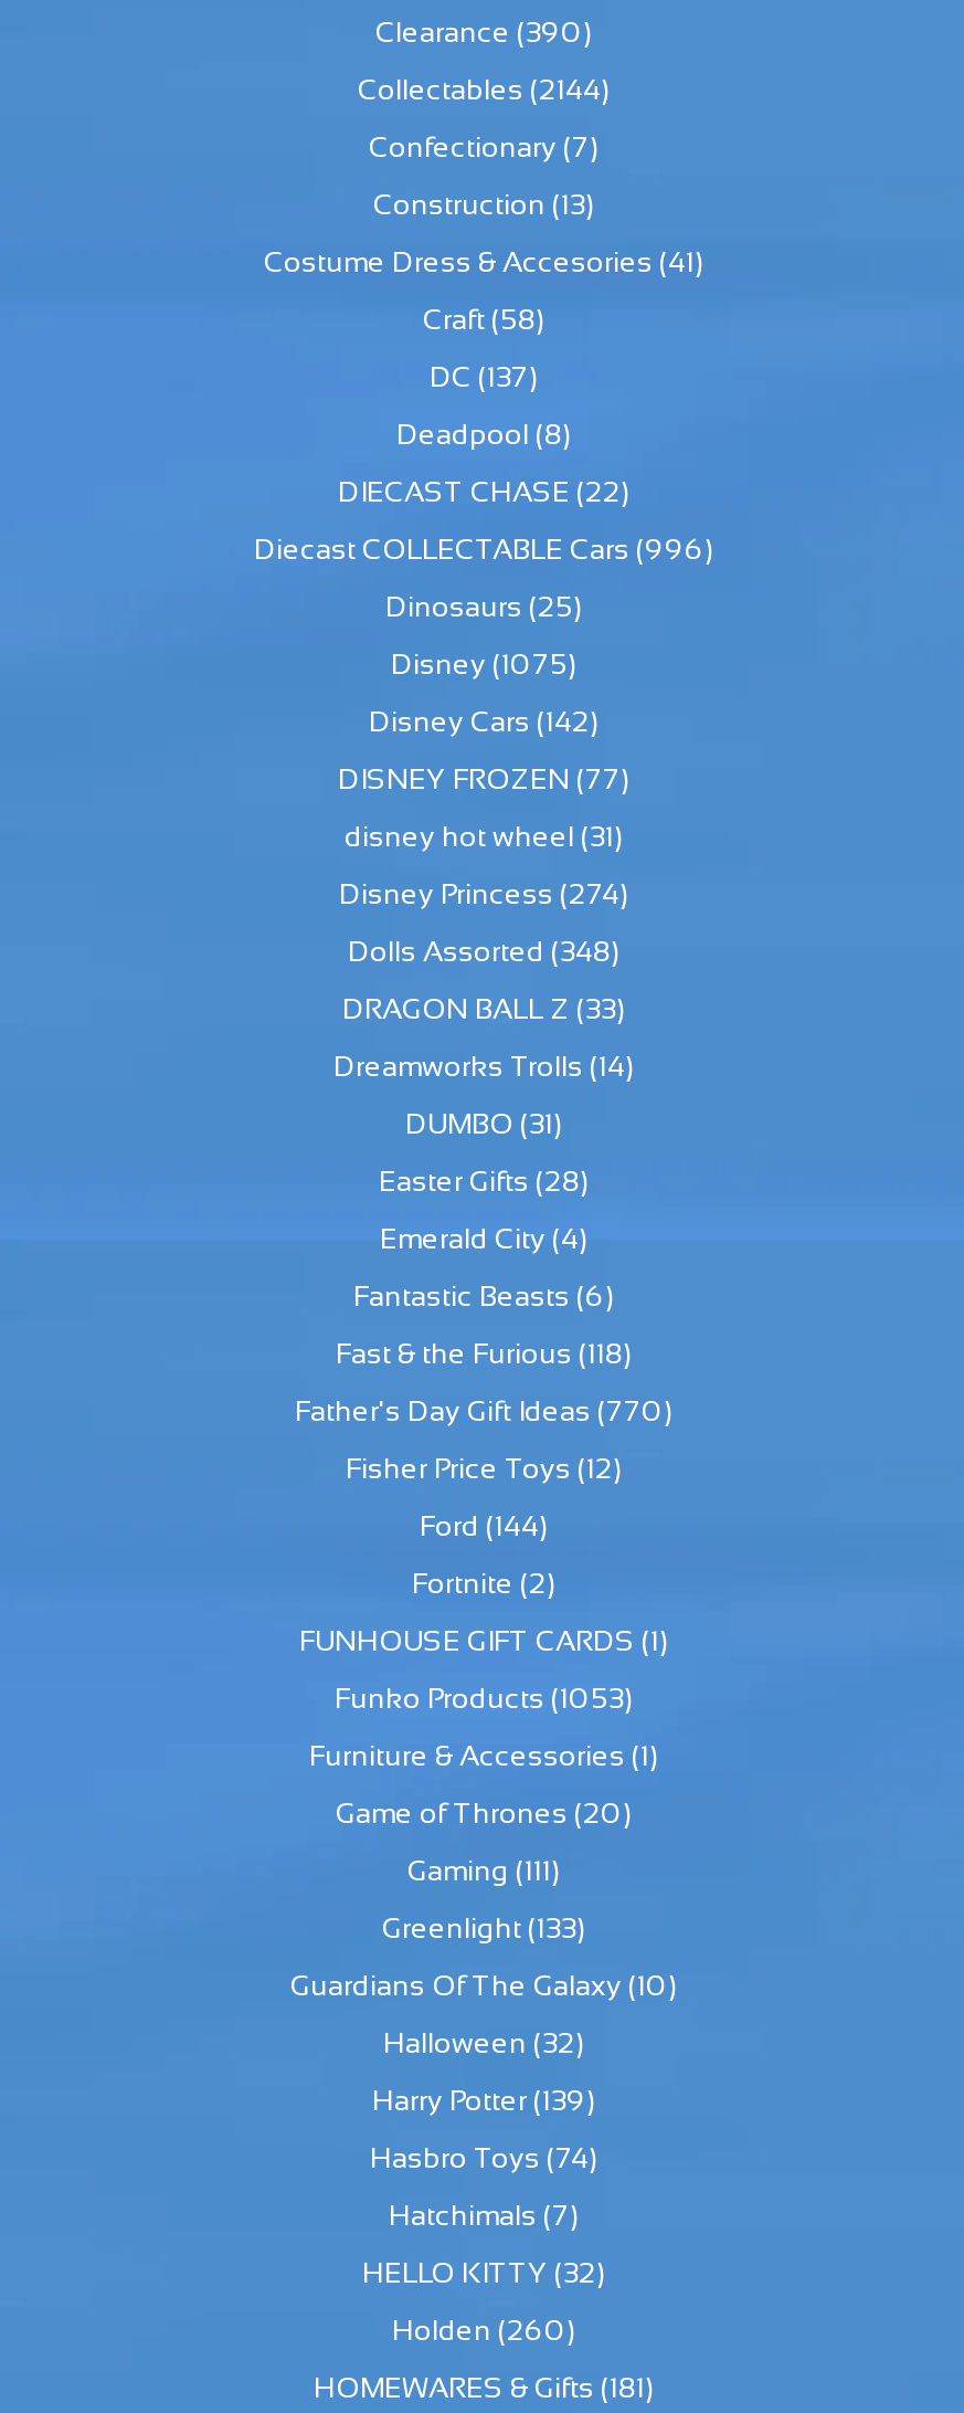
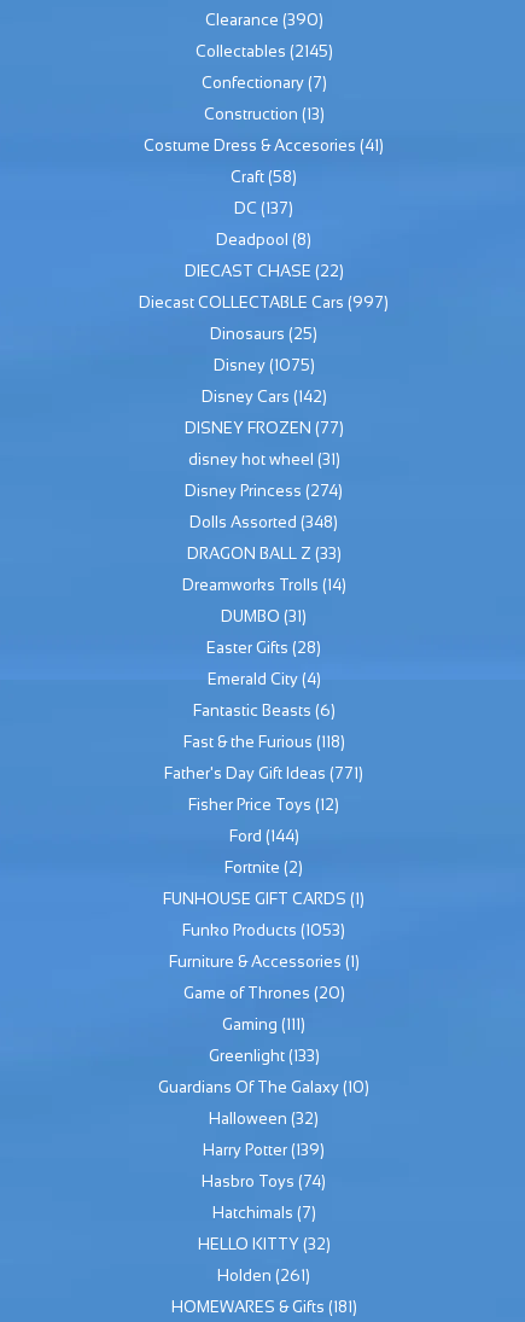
- Collectables (2144)
+ Collectables (2145)

- Diecast COLLECTABLE Cars (996)
+ Diecast COLLECTABLE Cars (997)

- Father's Day Gift Ideas (770)
+ Father's Day Gift Ideas (771)

- Holden (260)
+ Holden (261)
